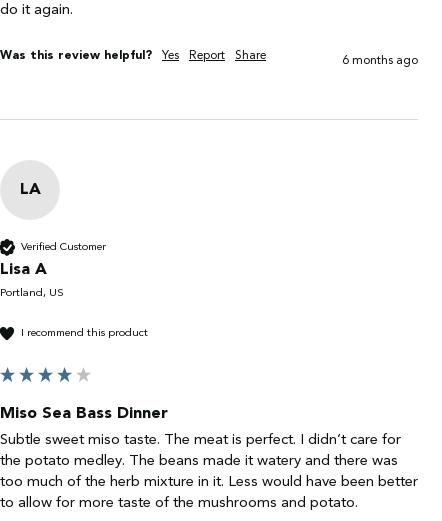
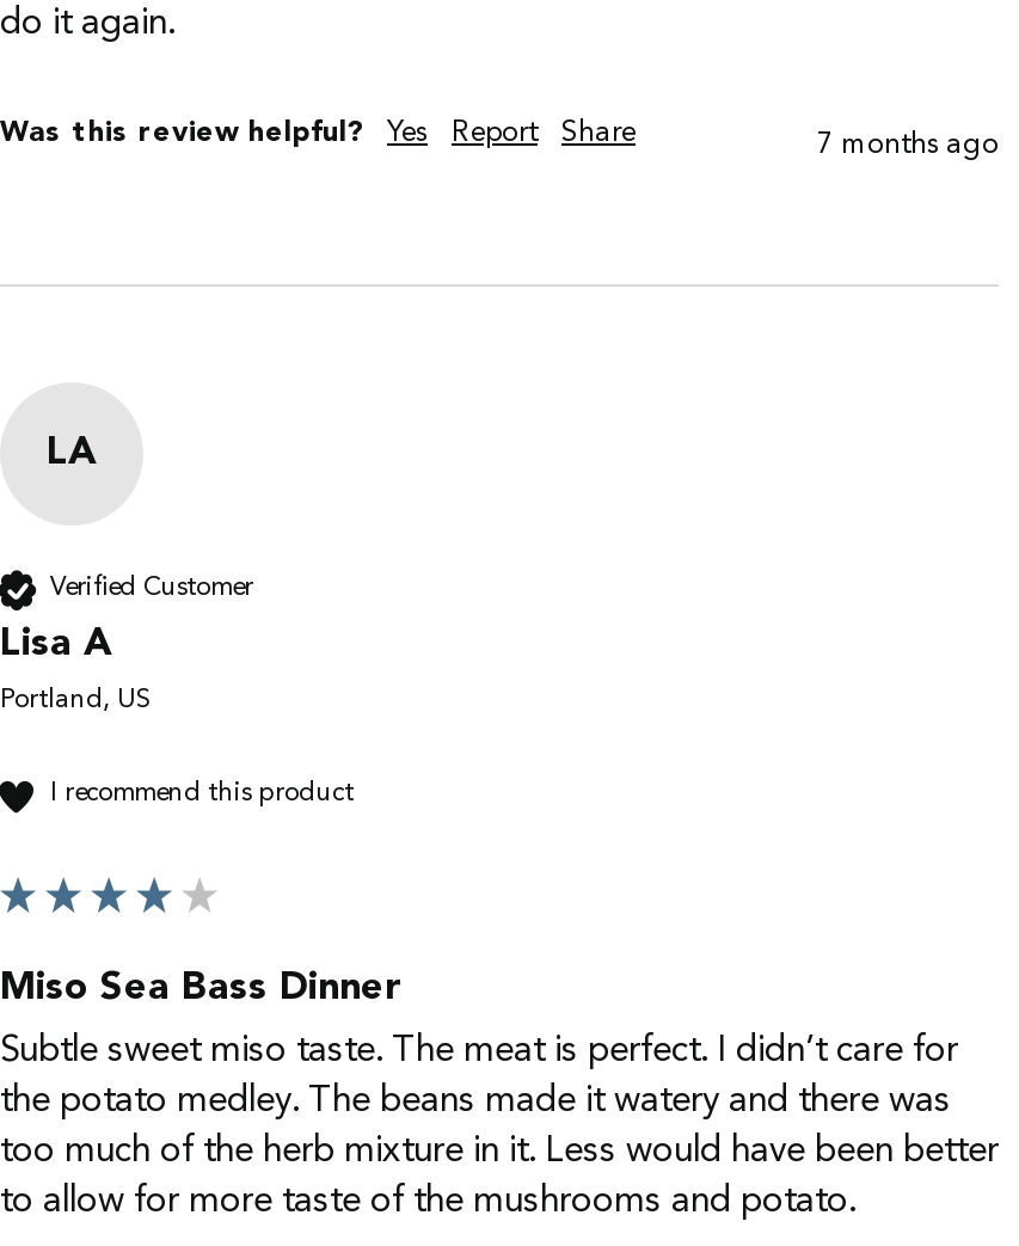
- 6 months ago
+ 7 months ago
